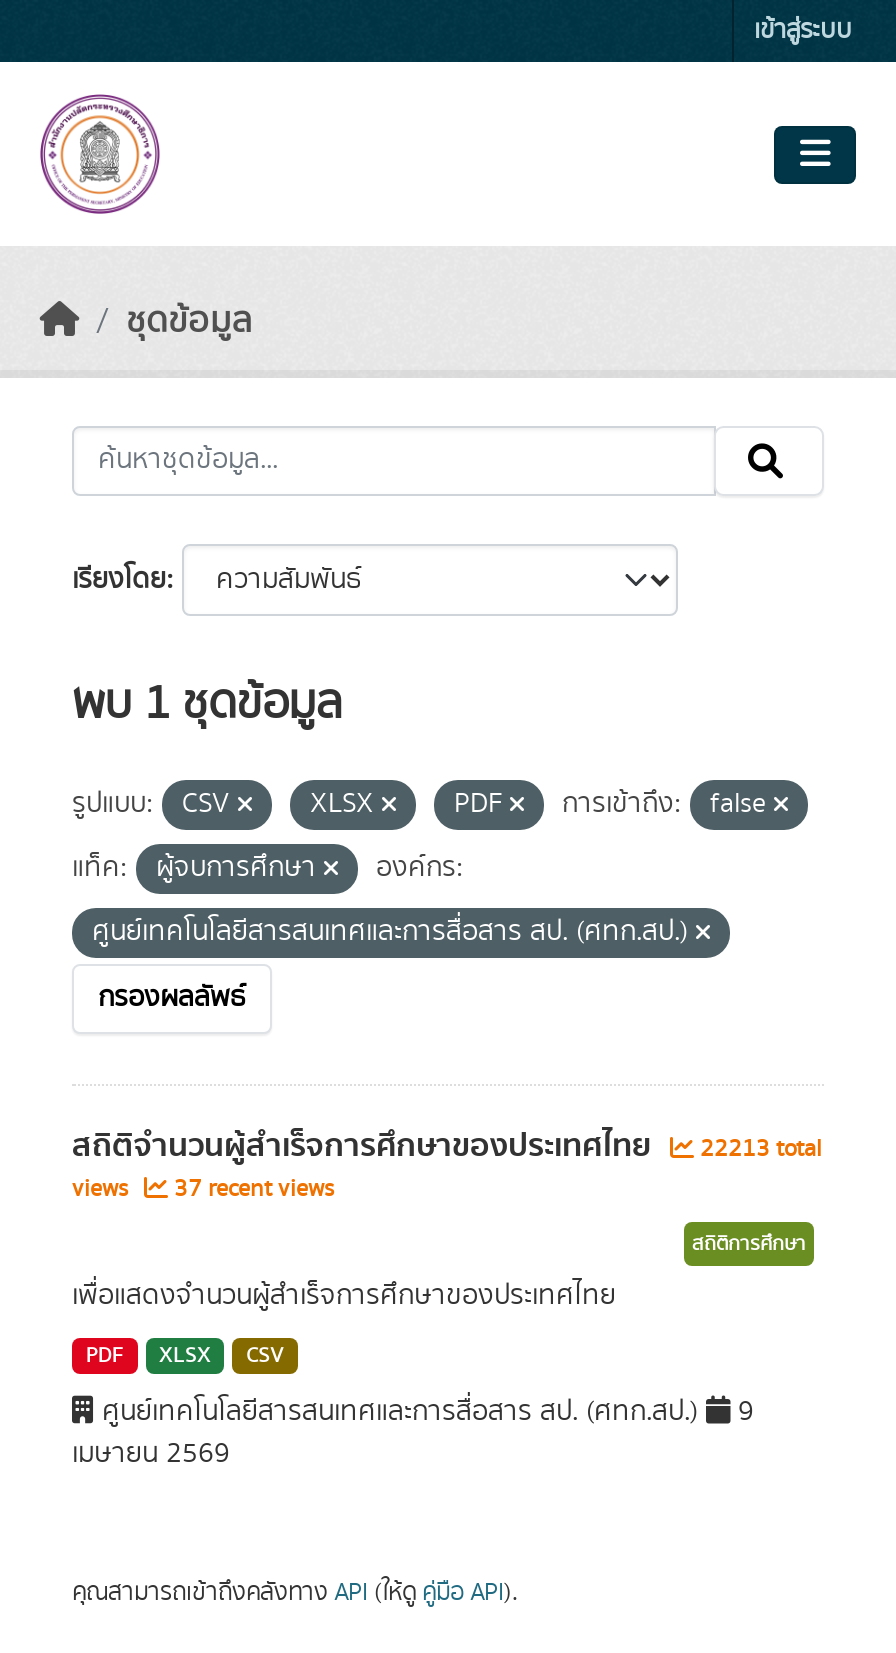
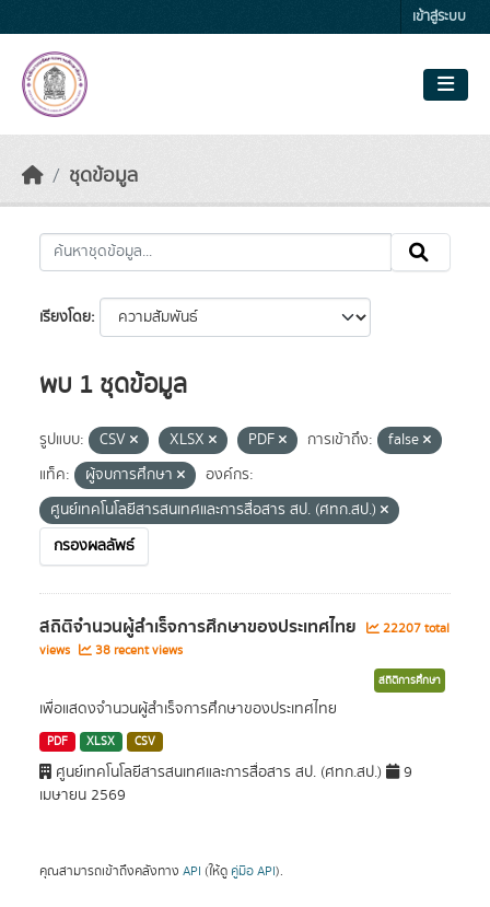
- สถิติจำนวนผู้สำเร็จการศึกษาของประเทศไทย 22213 total
+ สถิติจำนวนผู้สำเร็จการศึกษาของประเทศไทย 22207 total

- views 37 recent views
+ views 38 recent views
